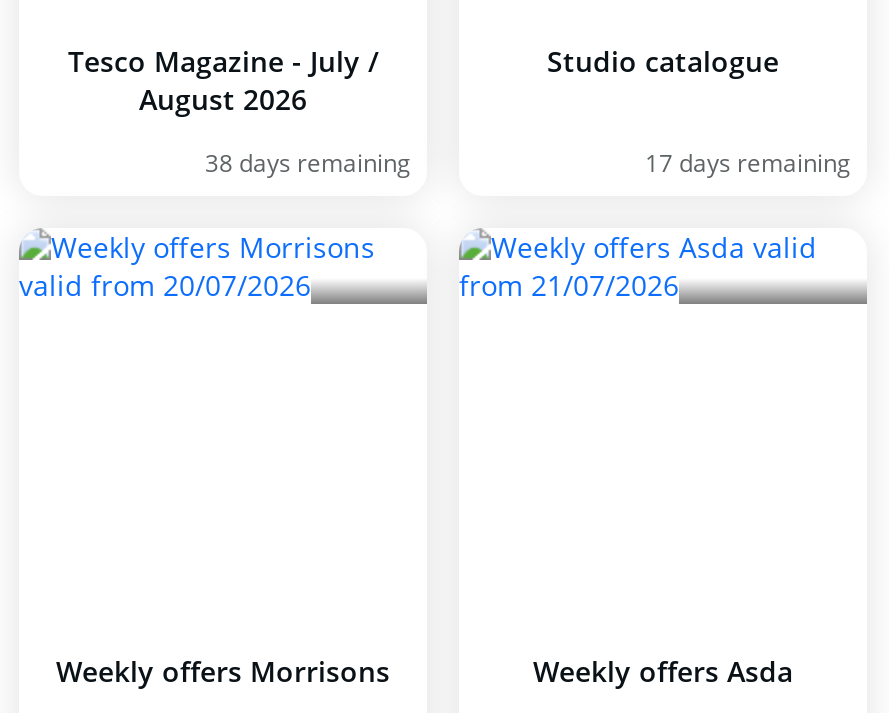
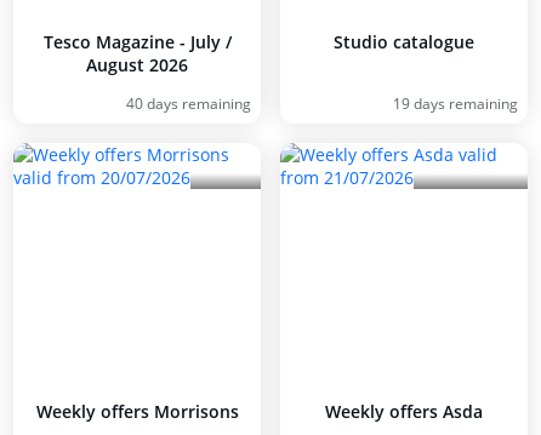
- 38 days remaining
+ 40 days remaining

- 17 days remaining
+ 19 days remaining
